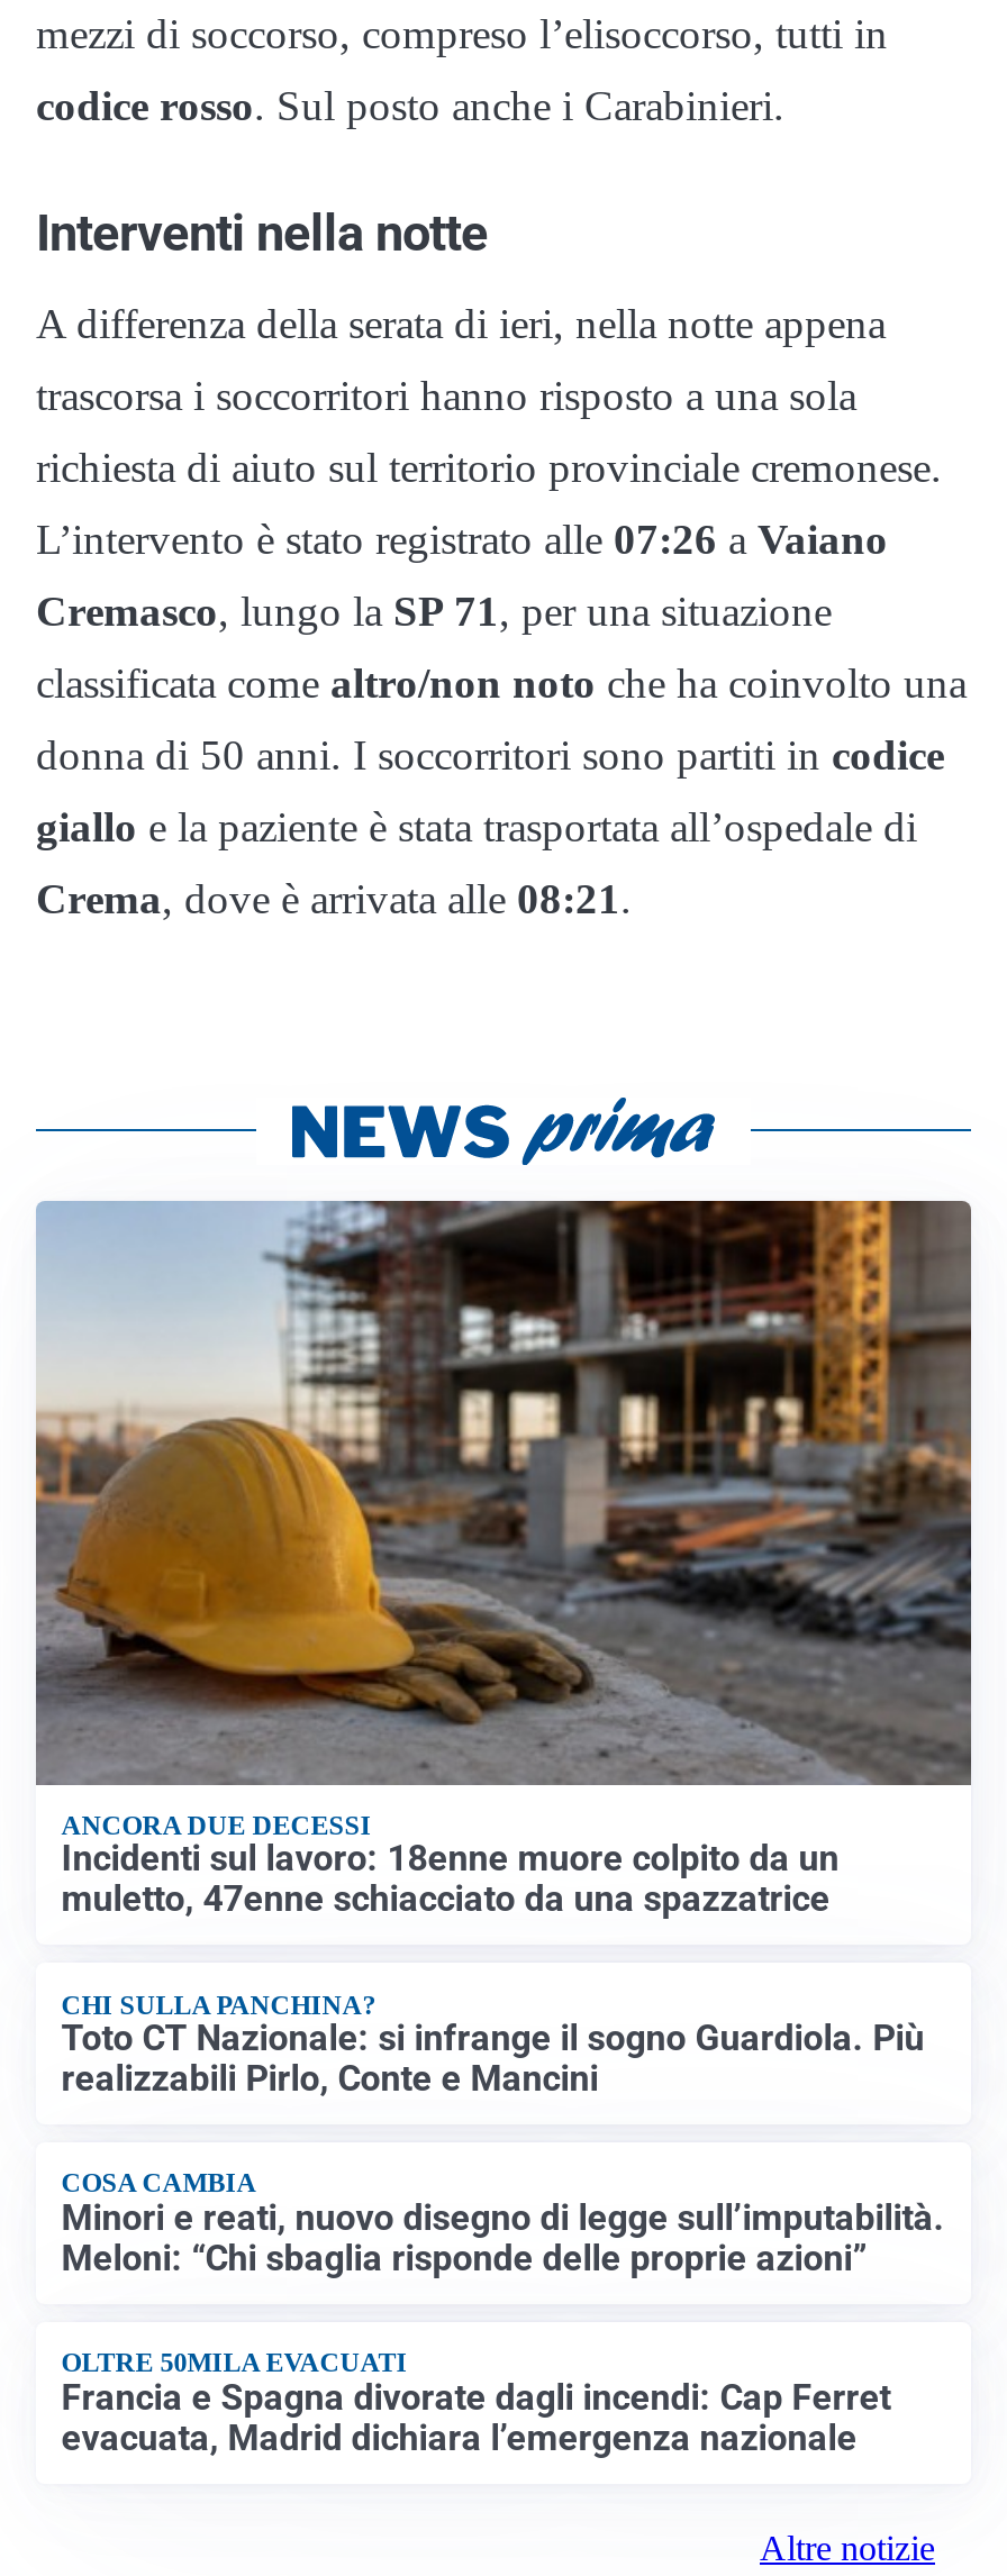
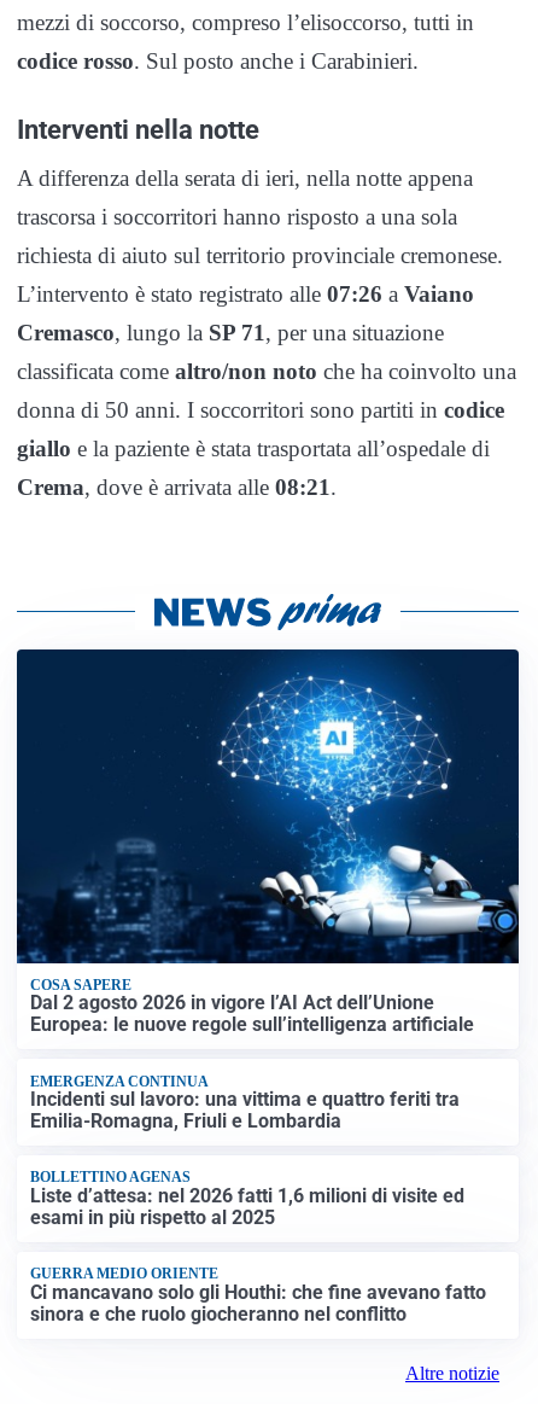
- [image]
- ANCORA DUE DECESSI
- Incidenti sul lavoro: 18enne muore colpito da un
- muletto, 47enne schiacciato da una spazzatrice
+ [image]
+ COSA SAPERE
+ Dal 2 agosto 2026 in vigore l’AI Act dell’Unione
+ Europea: le nuove regole sull’intelligenza artificiale

- CHI SULLA PANCHINA?
- Toto CT Nazionale: si infrange il sogno Guardiola. Più
- realizzabili Pirlo, Conte e Mancini
+ EMERGENZA CONTINUA
+ Incidenti sul lavoro: una vittima e quattro feriti tra
+ Emilia-Romagna, Friuli e Lombardia

- COSA CAMBIA
- Minori e reati, nuovo disegno di legge sull’imputabilità.
- Meloni: “Chi sbaglia risponde delle proprie azioni”
+ BOLLETTINO AGENAS
+ Liste d’attesa: nel 2026 fatti 1,6 milioni di visite ed
+ esami in più rispetto al 2025

- OLTRE 50MILA EVACUATI
- Francia e Spagna divorate dagli incendi: Cap Ferret
- evacuata, Madrid dichiara l’emergenza nazionale
+ GUERRA MEDIO ORIENTE
+ Ci mancavano solo gli Houthi: che fine avevano fatto
+ sinora e che ruolo giocheranno nel conflitto
